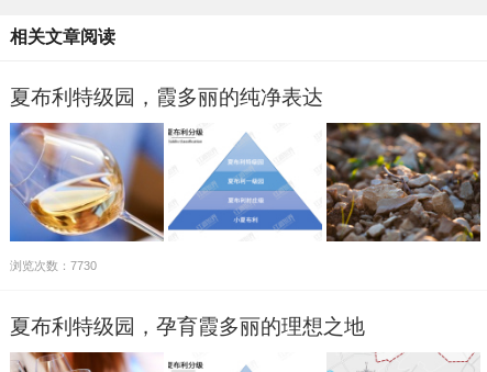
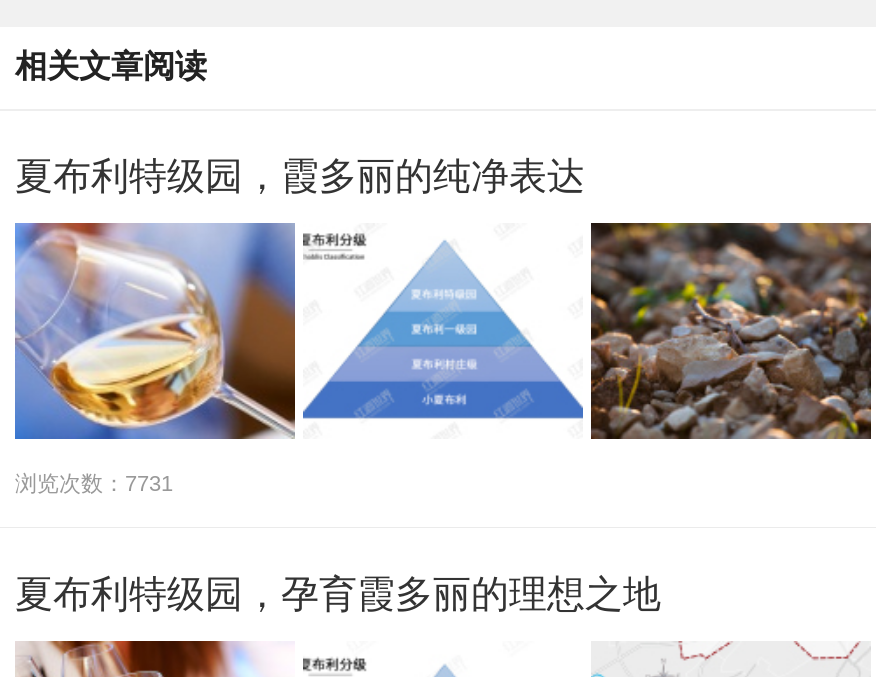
- 浏览次数：7730
+ 浏览次数：7731
